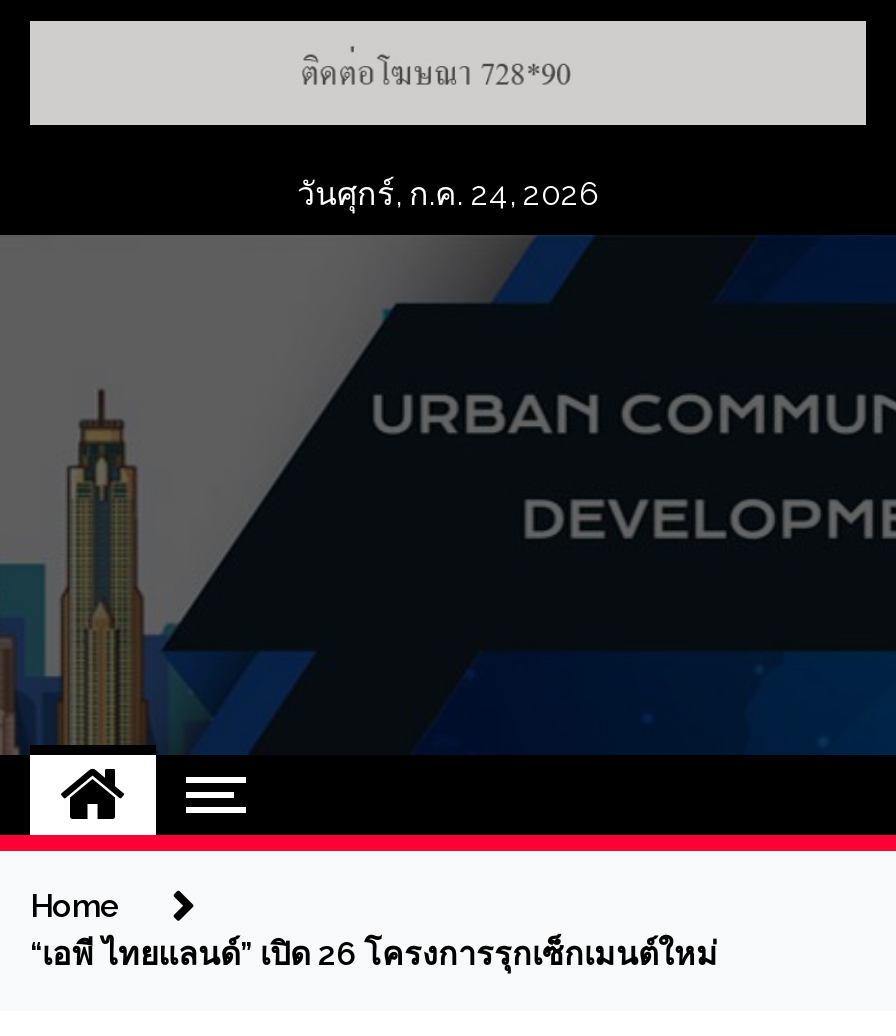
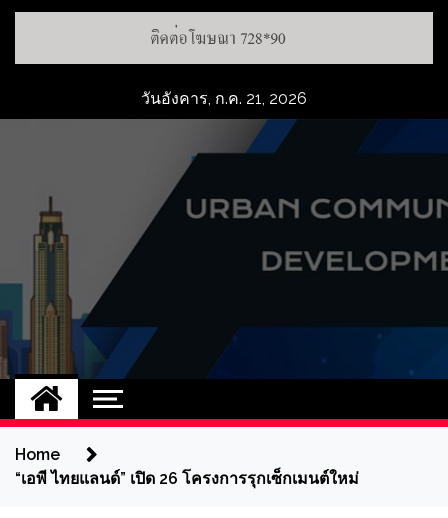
- วันศุกร์, ก.ค. 24, 2026
+ วันอังคาร, ก.ค. 21, 2026
